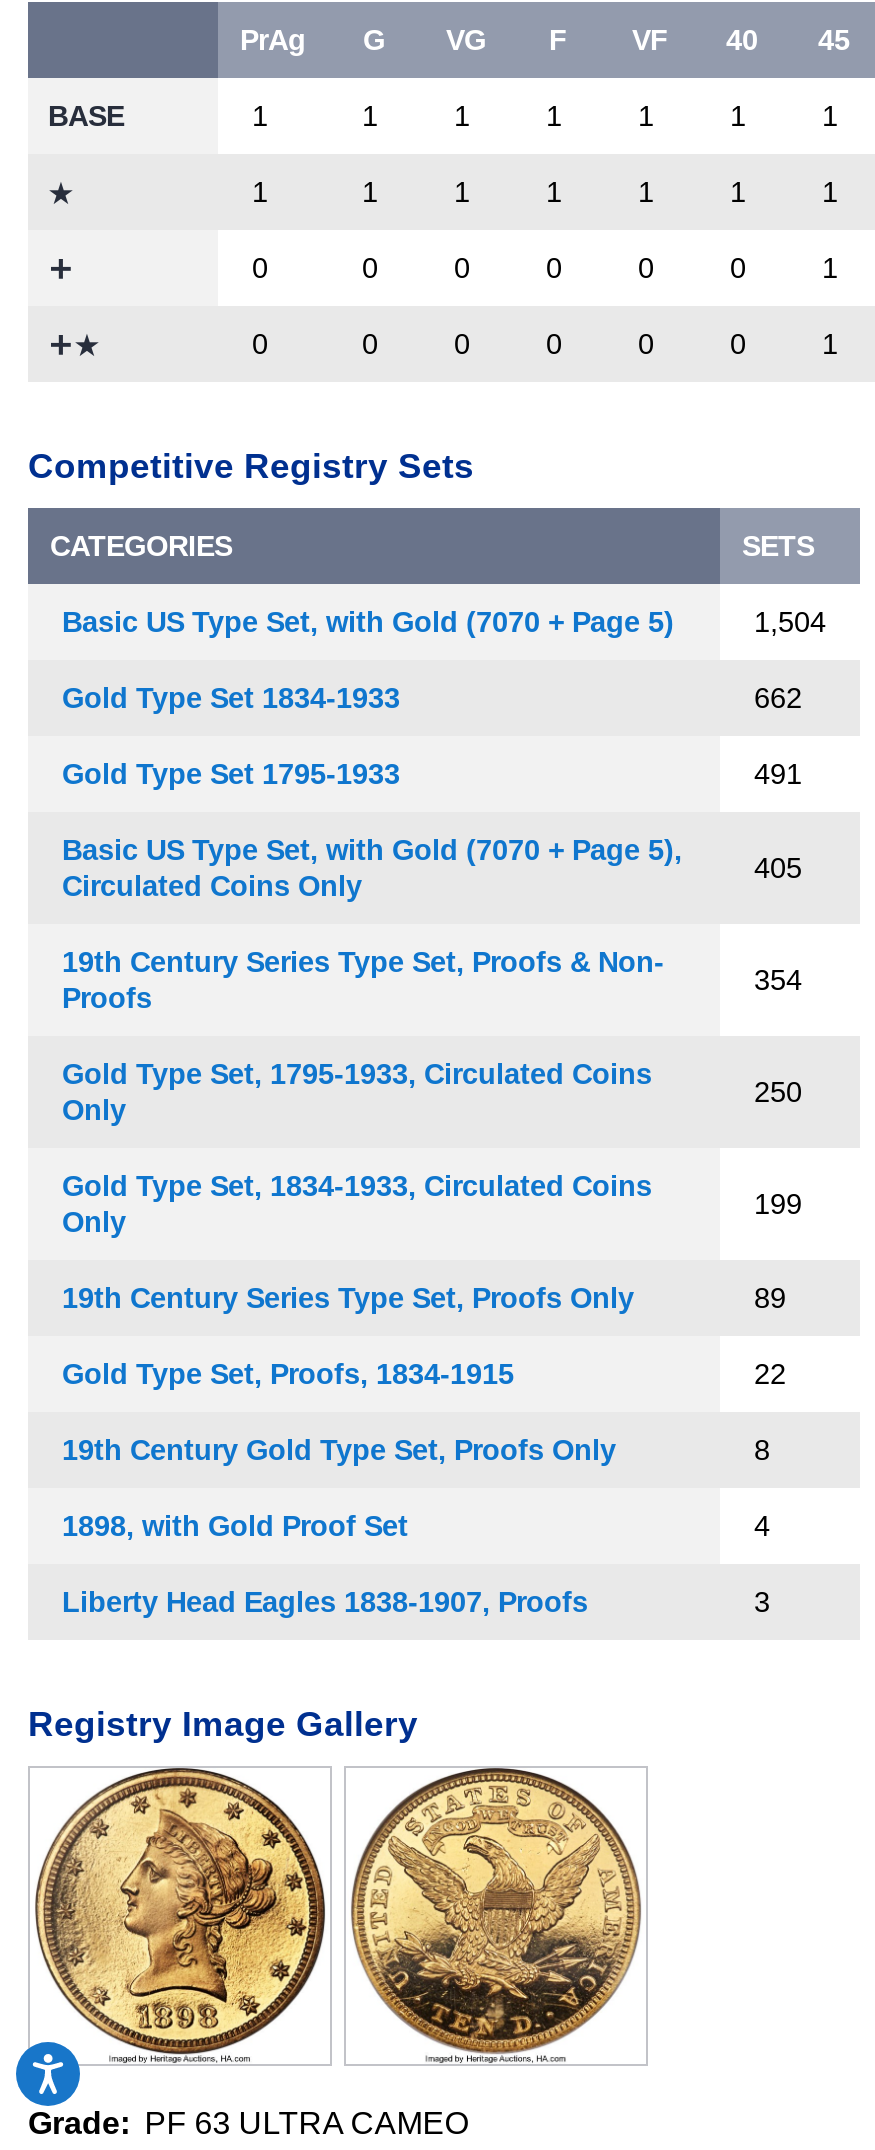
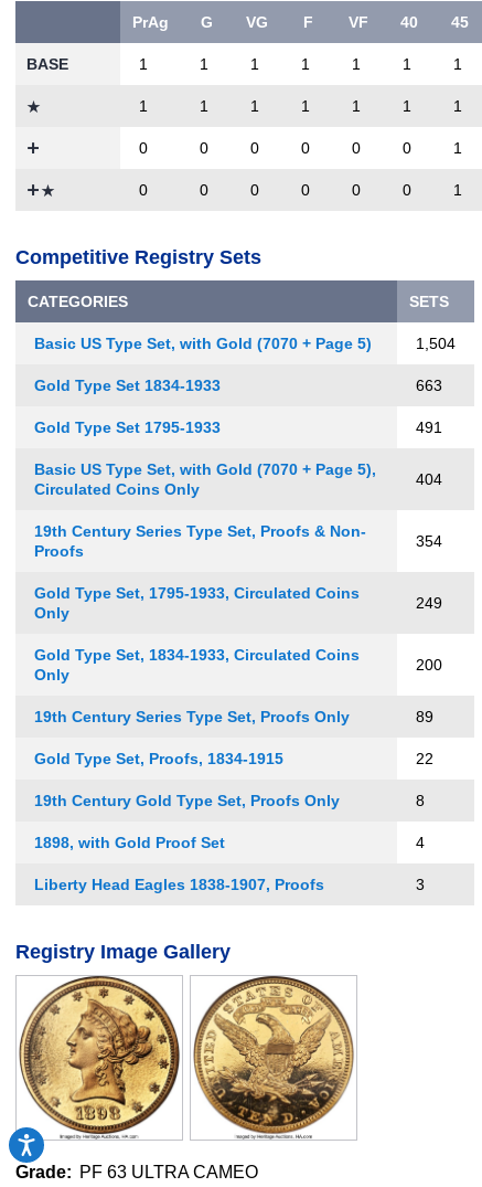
- 662
+ 663

- 405
+ 404

- 250
+ 249

- 199
+ 200
